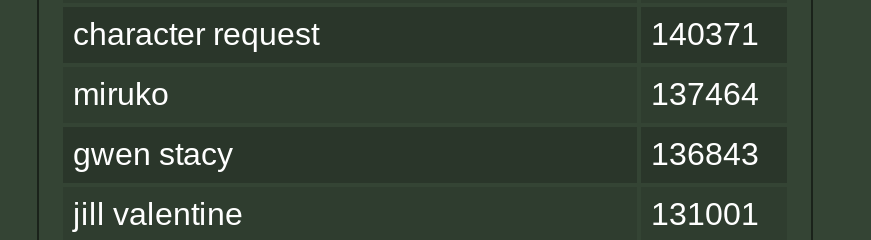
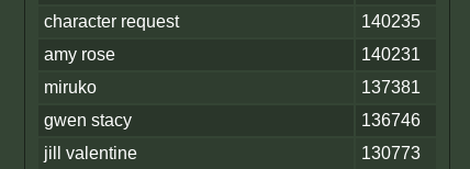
- 140371
+ 140235
+ amy rose
+ 140231

- 137464
+ 137381

- 136843
+ 136746

- 131001
+ 130773
